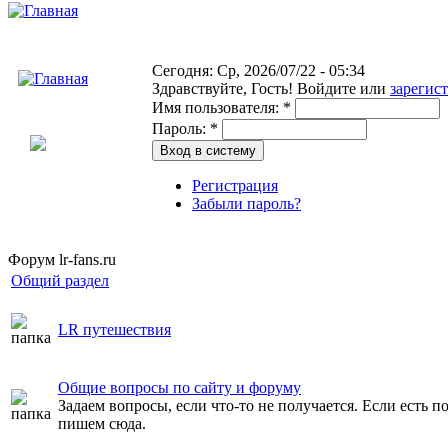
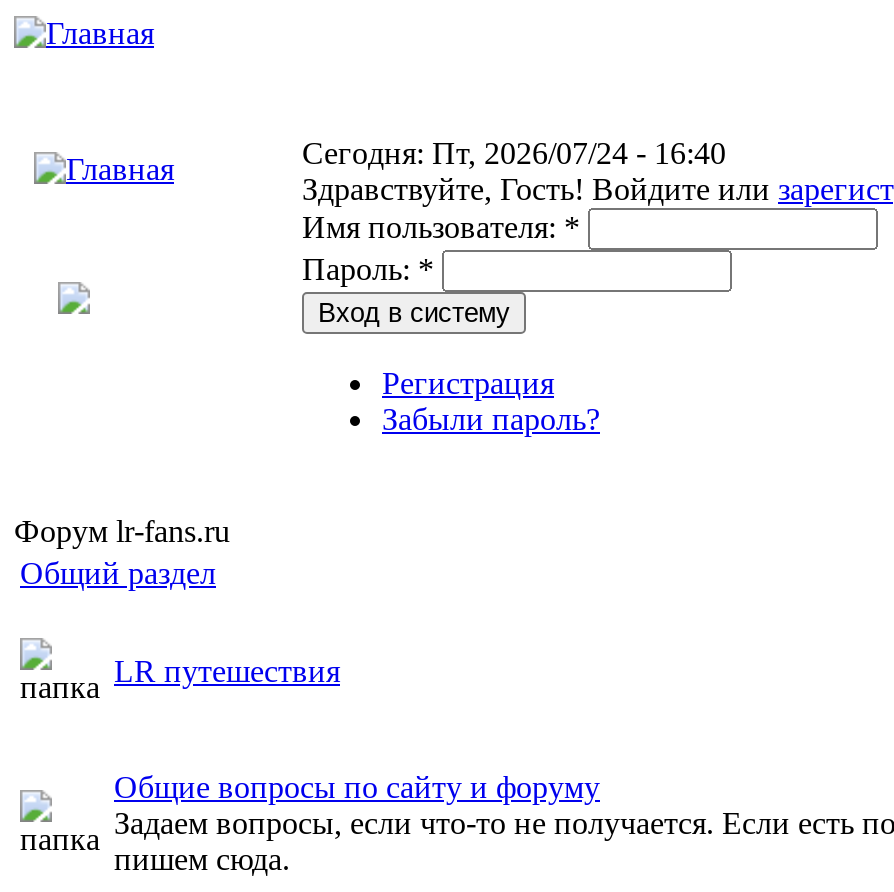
- Сегодня: Ср, 2026/07/22 - 05:34
+ Сегодня: Пт, 2026/07/24 - 16:40
